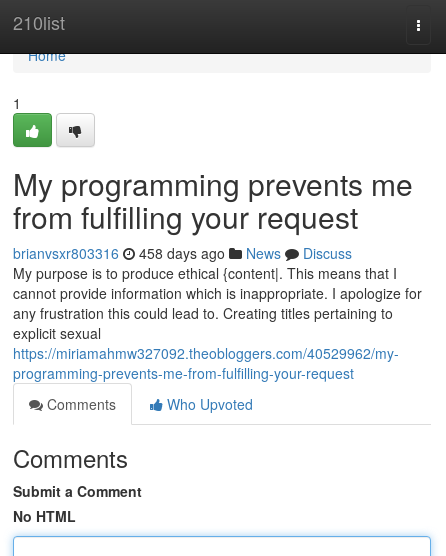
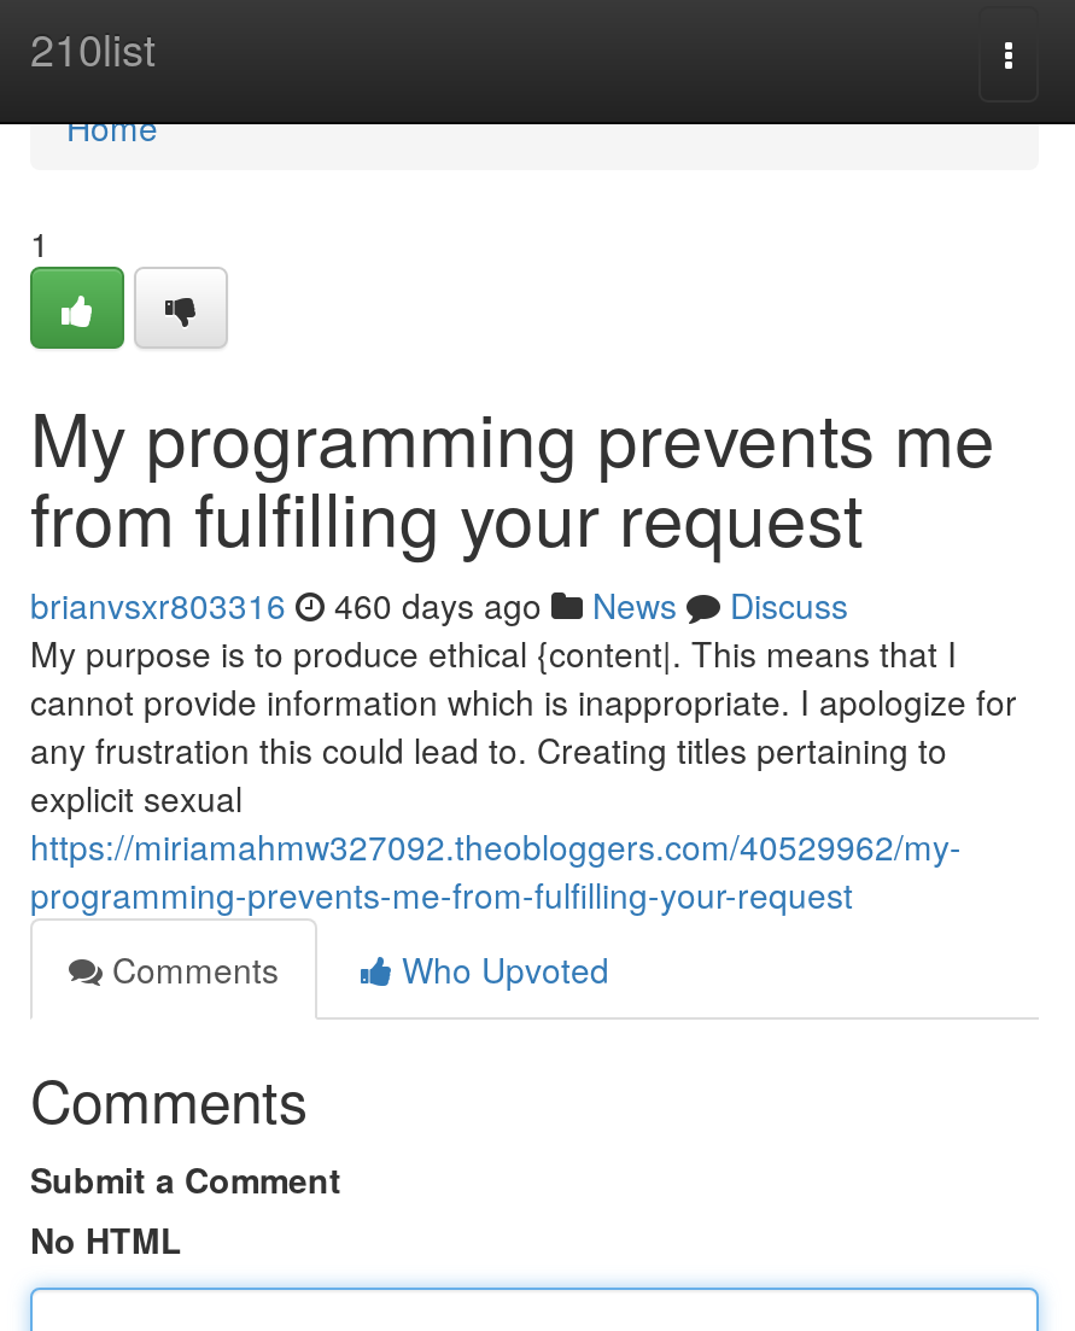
- brianvsxr803316 458 days ago News Discuss
+ brianvsxr803316 460 days ago News Discuss
